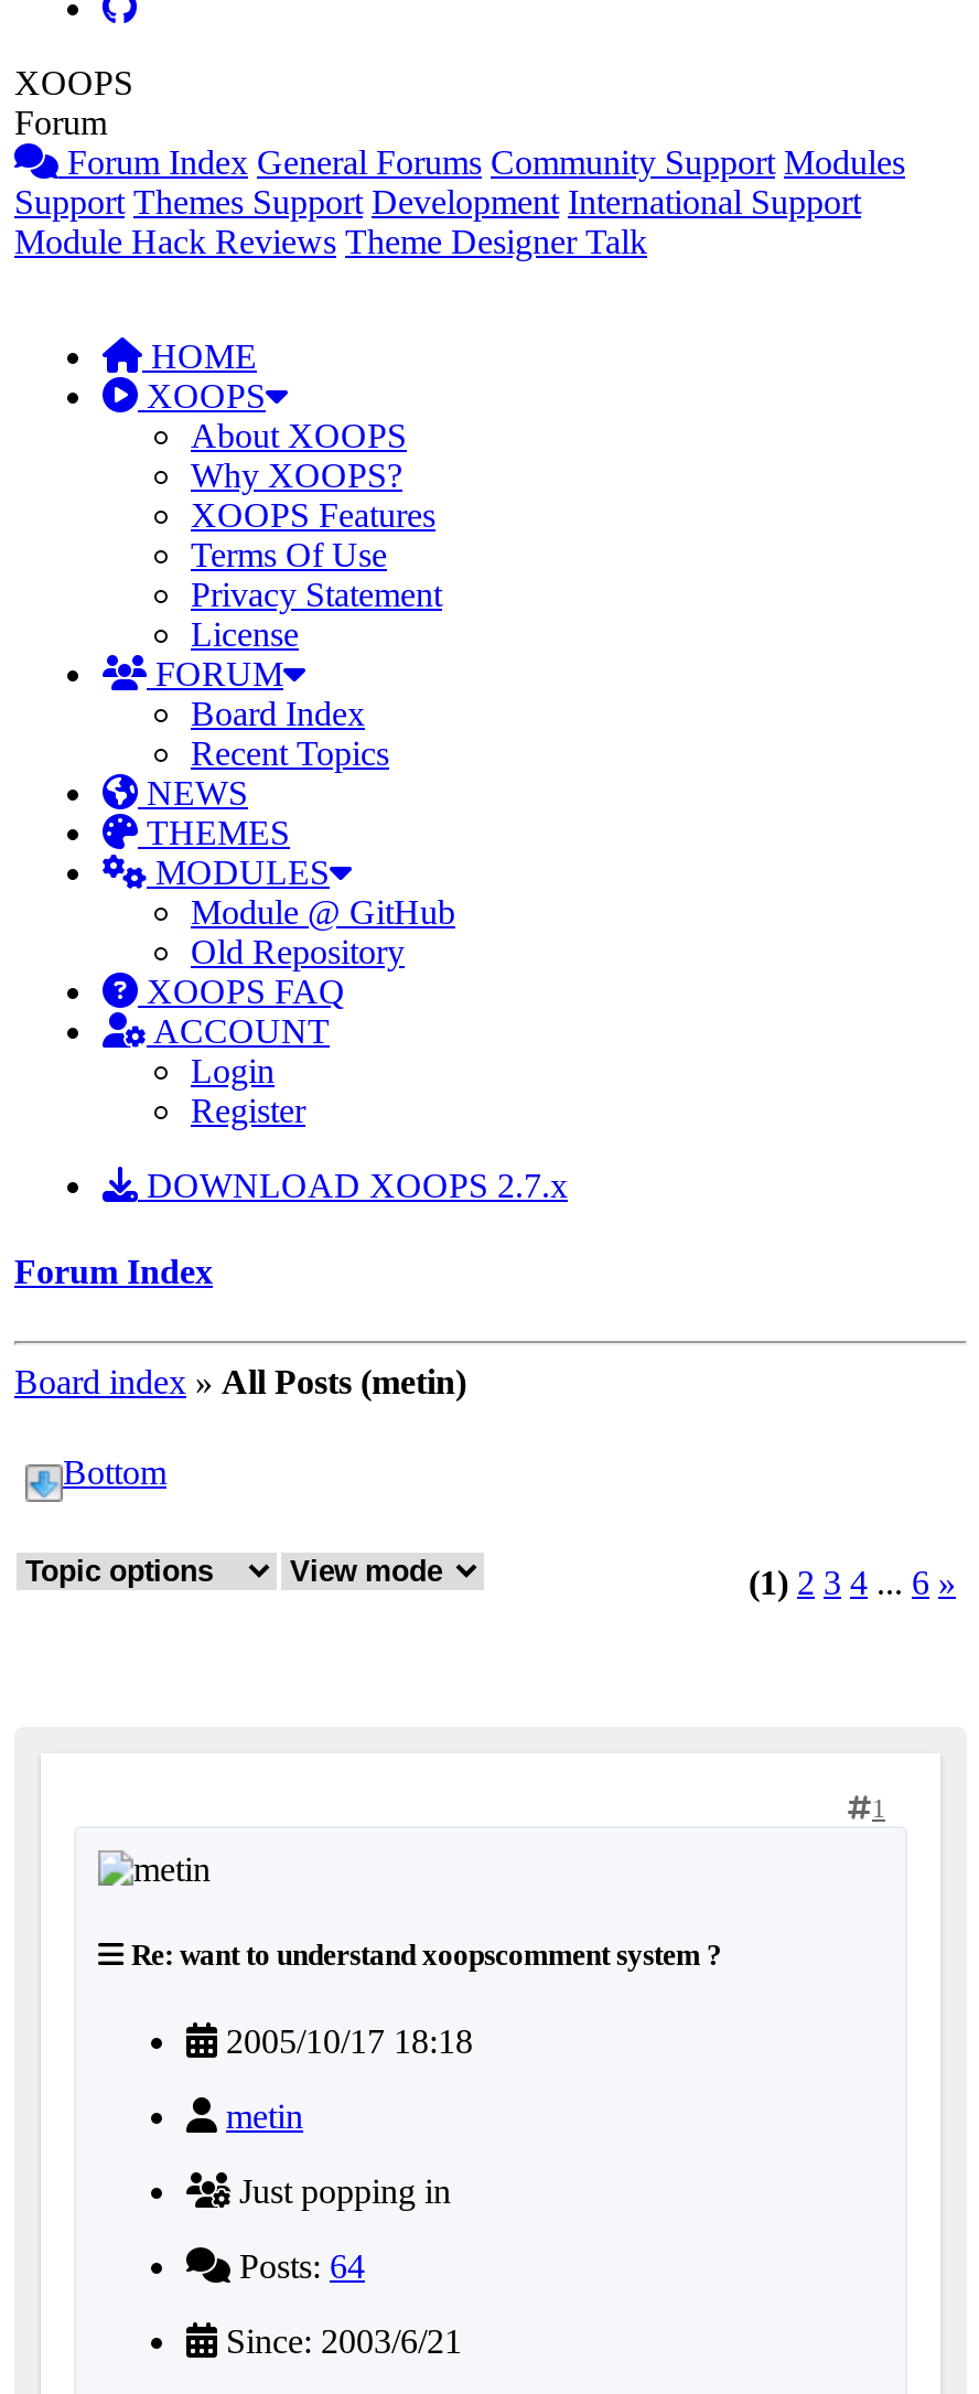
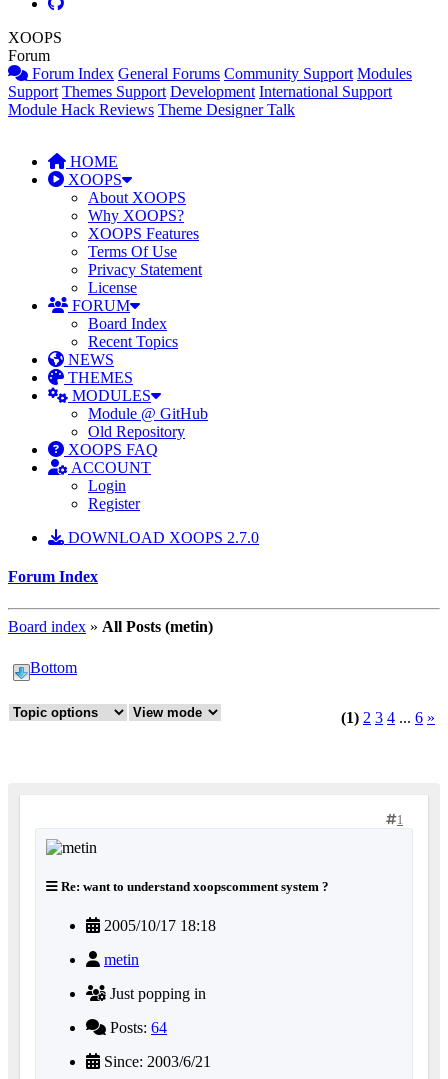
- DOWNLOAD XOOPS 2.7.x
+ DOWNLOAD XOOPS 2.7.0
